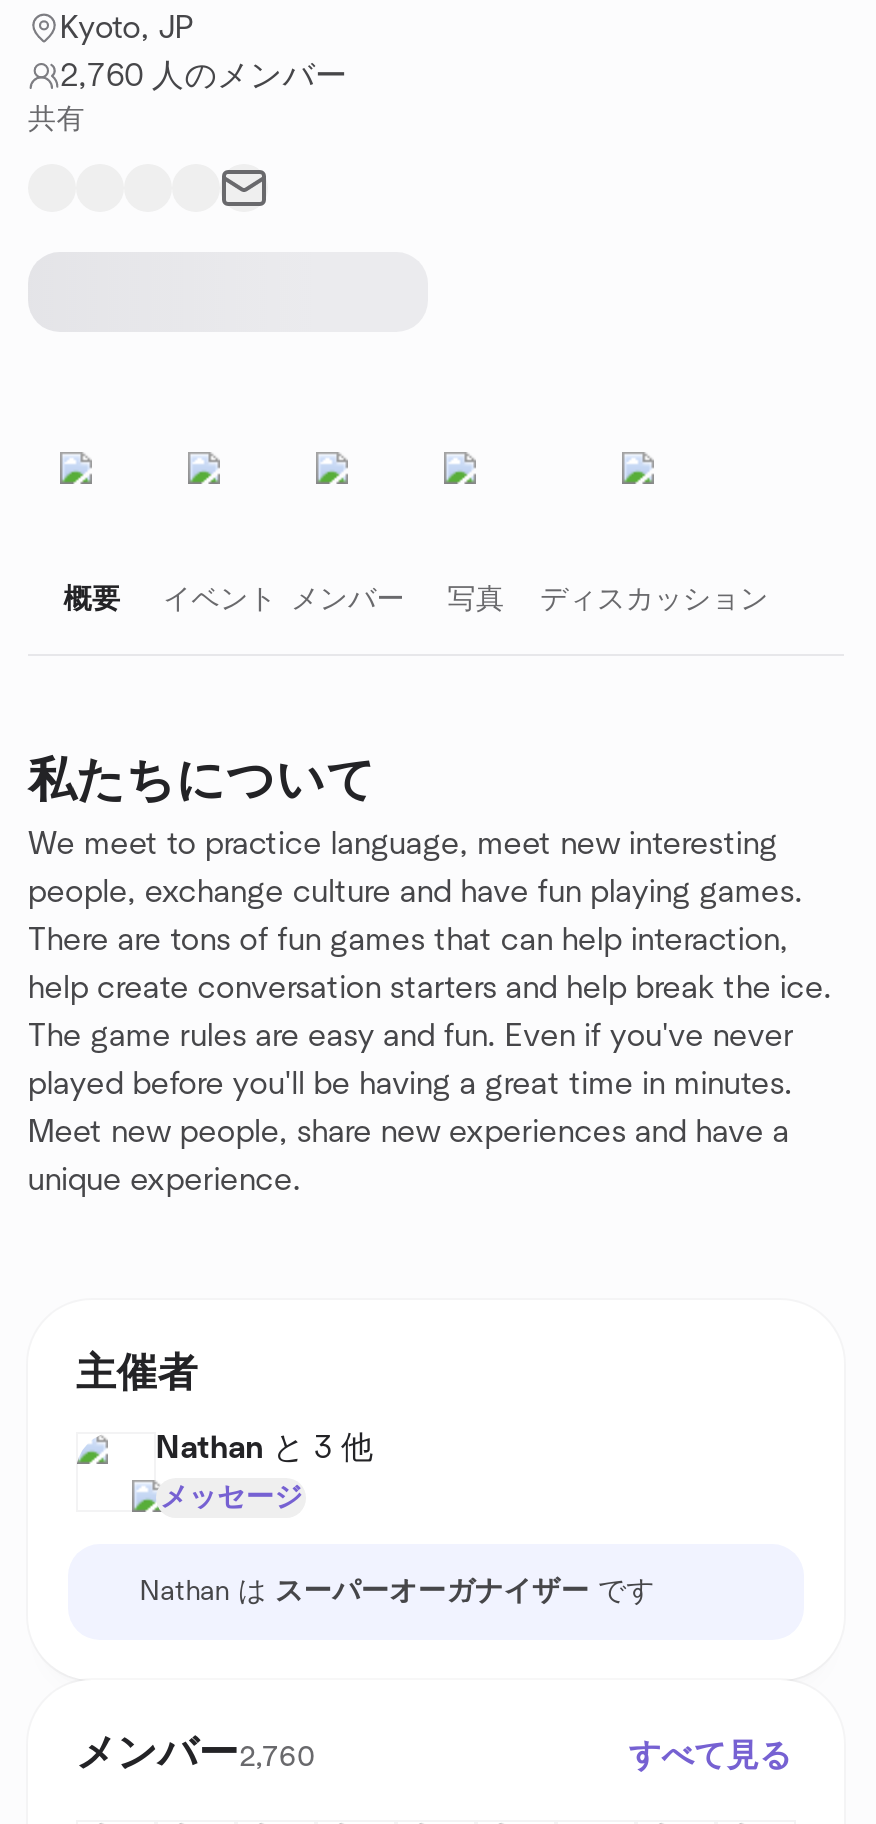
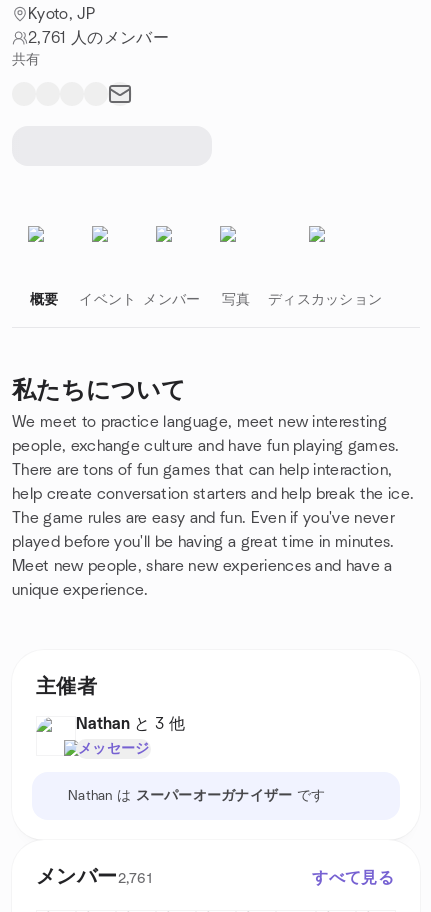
- 2,760 人のメンバー
+ 2,761 人のメンバー

- メンバー2,760
+ メンバー2,761
